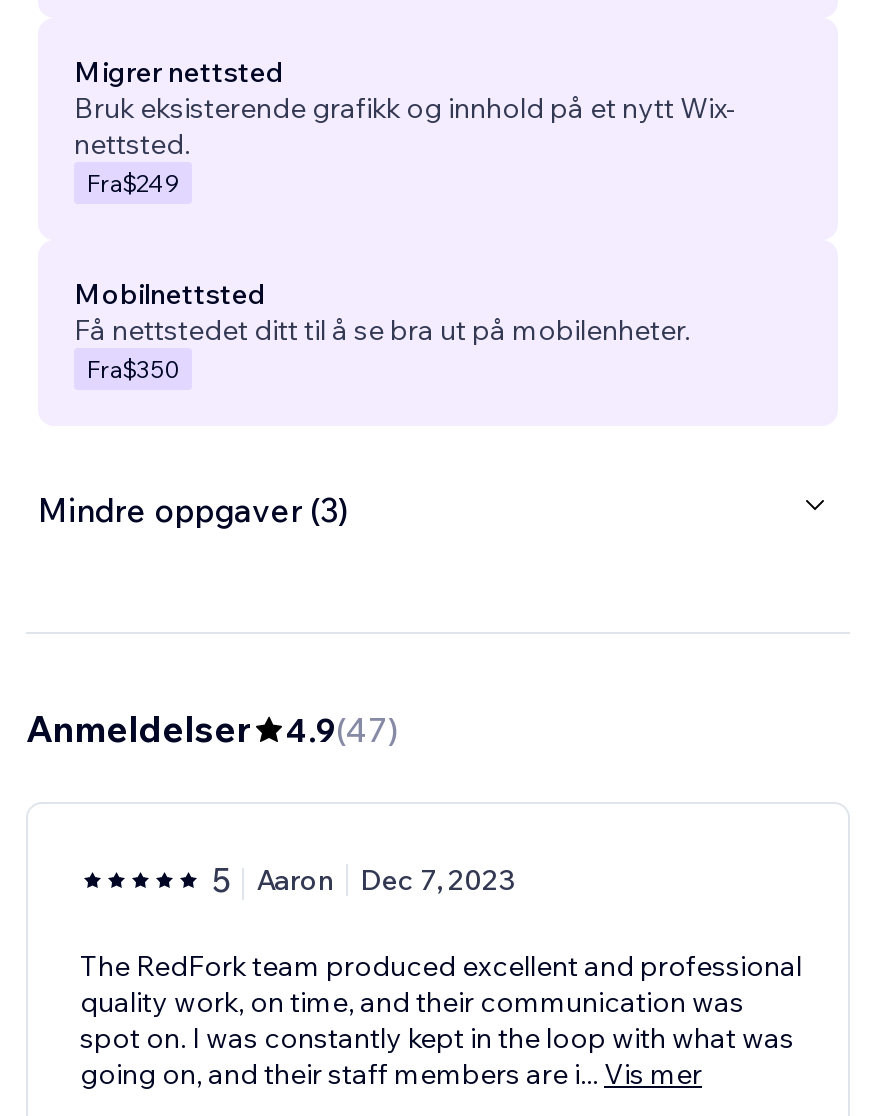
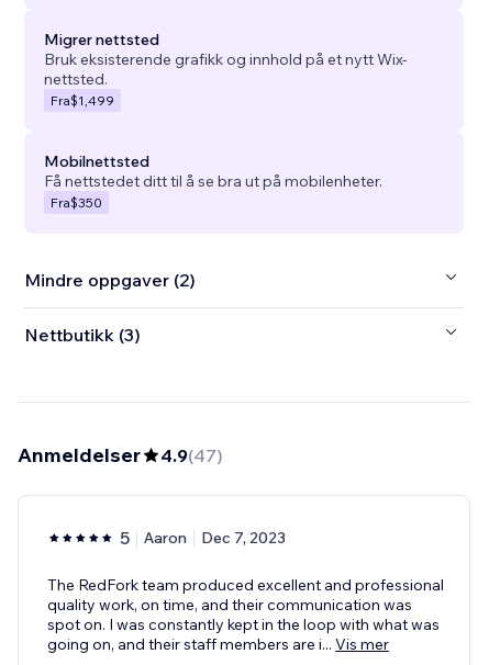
- Fra$249
+ Fra$1,499

- Mindre oppgaver (3)
+ Mindre oppgaver (2)
+ Nettbutikk (3)
